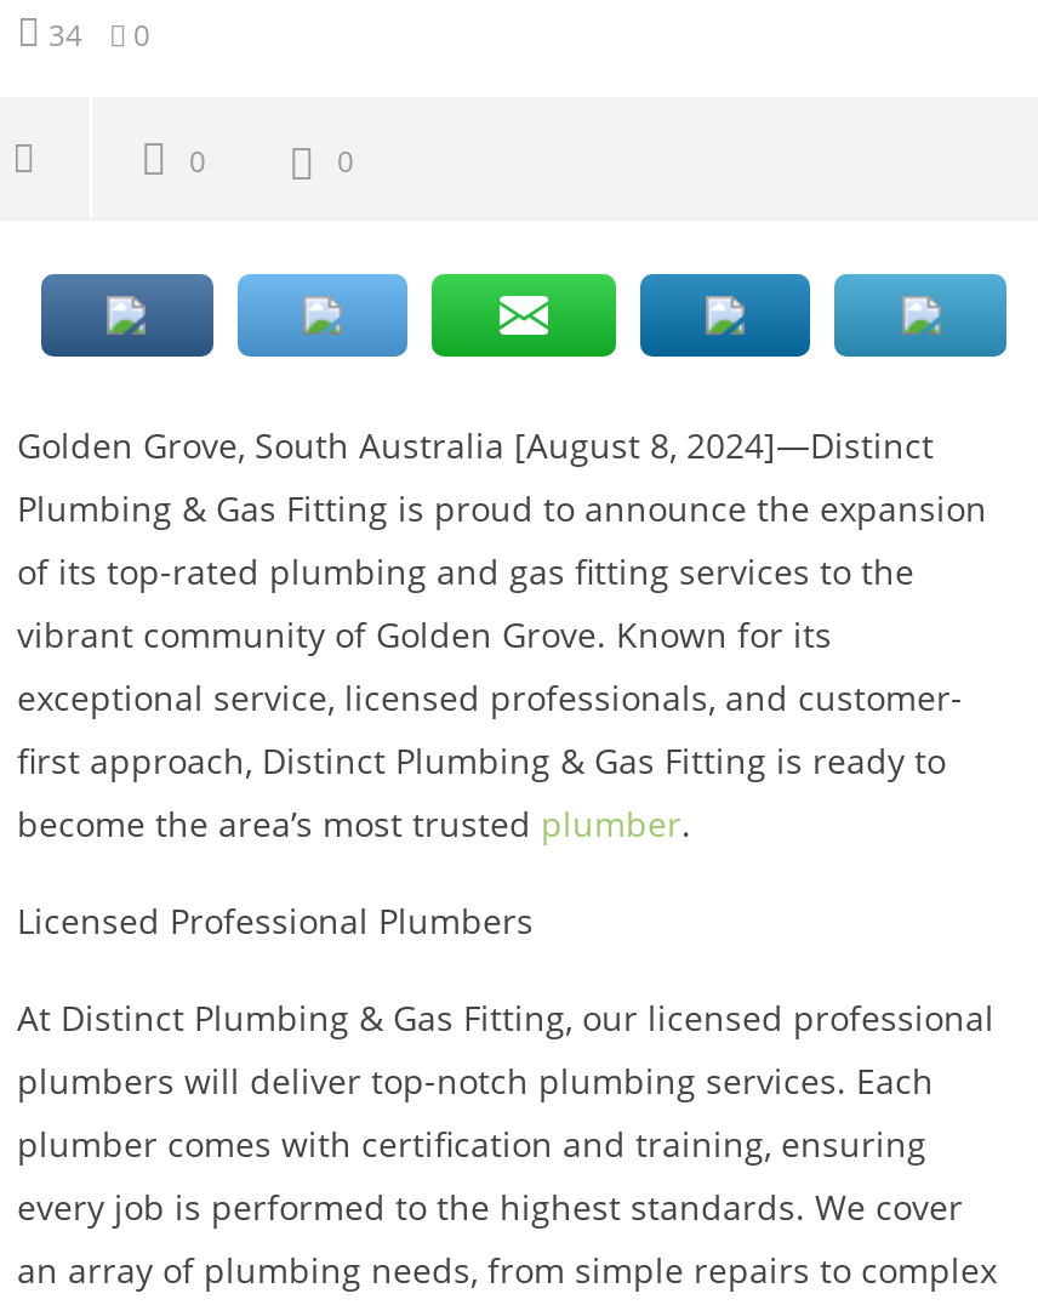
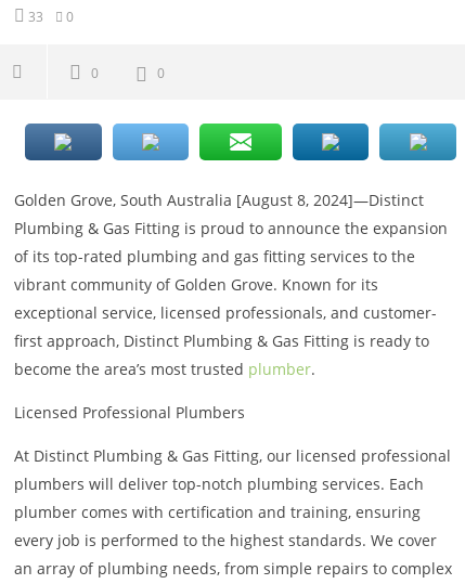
- 34 0
+ 33 0
